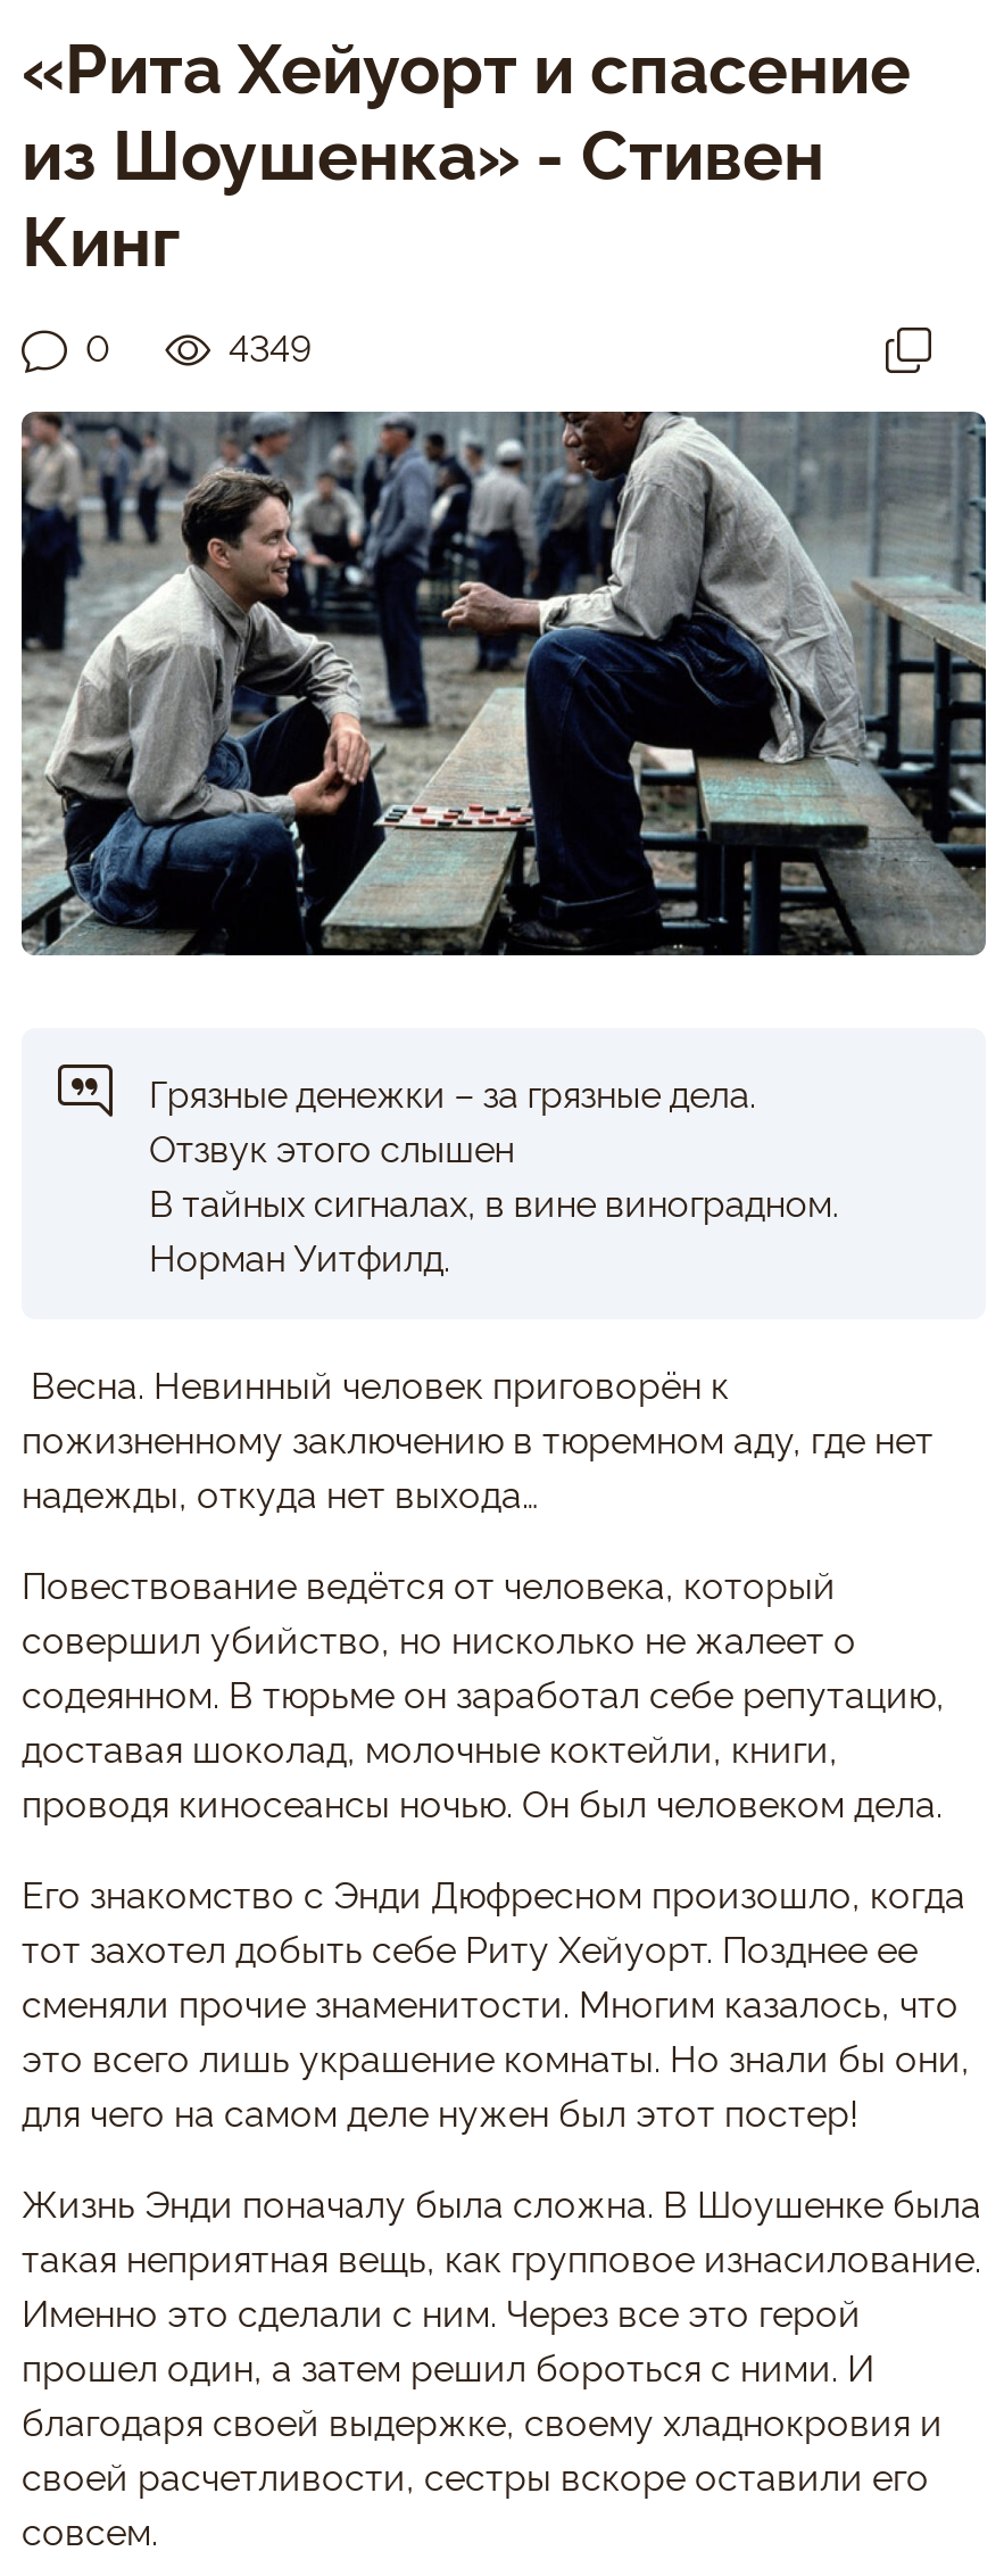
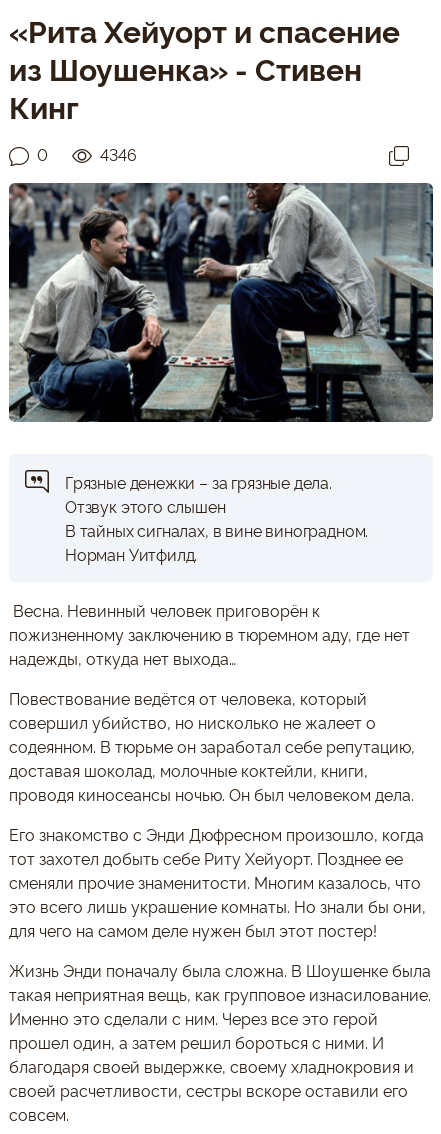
- 4349
+ 4346
